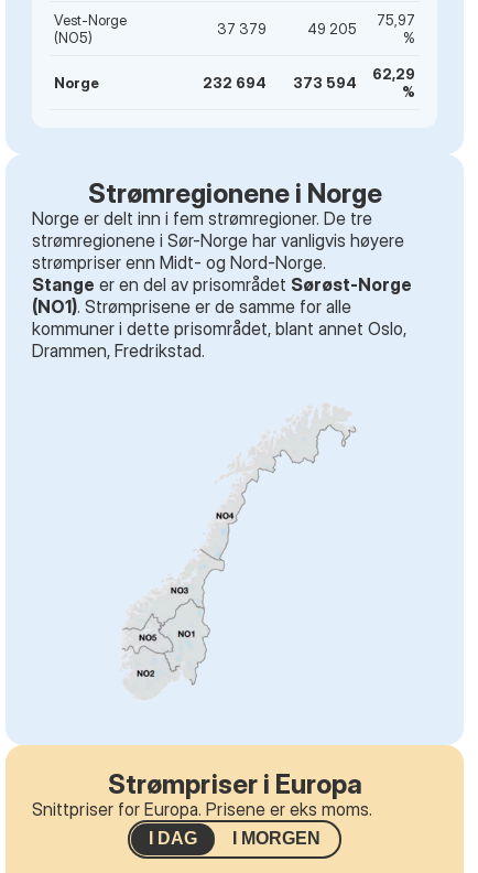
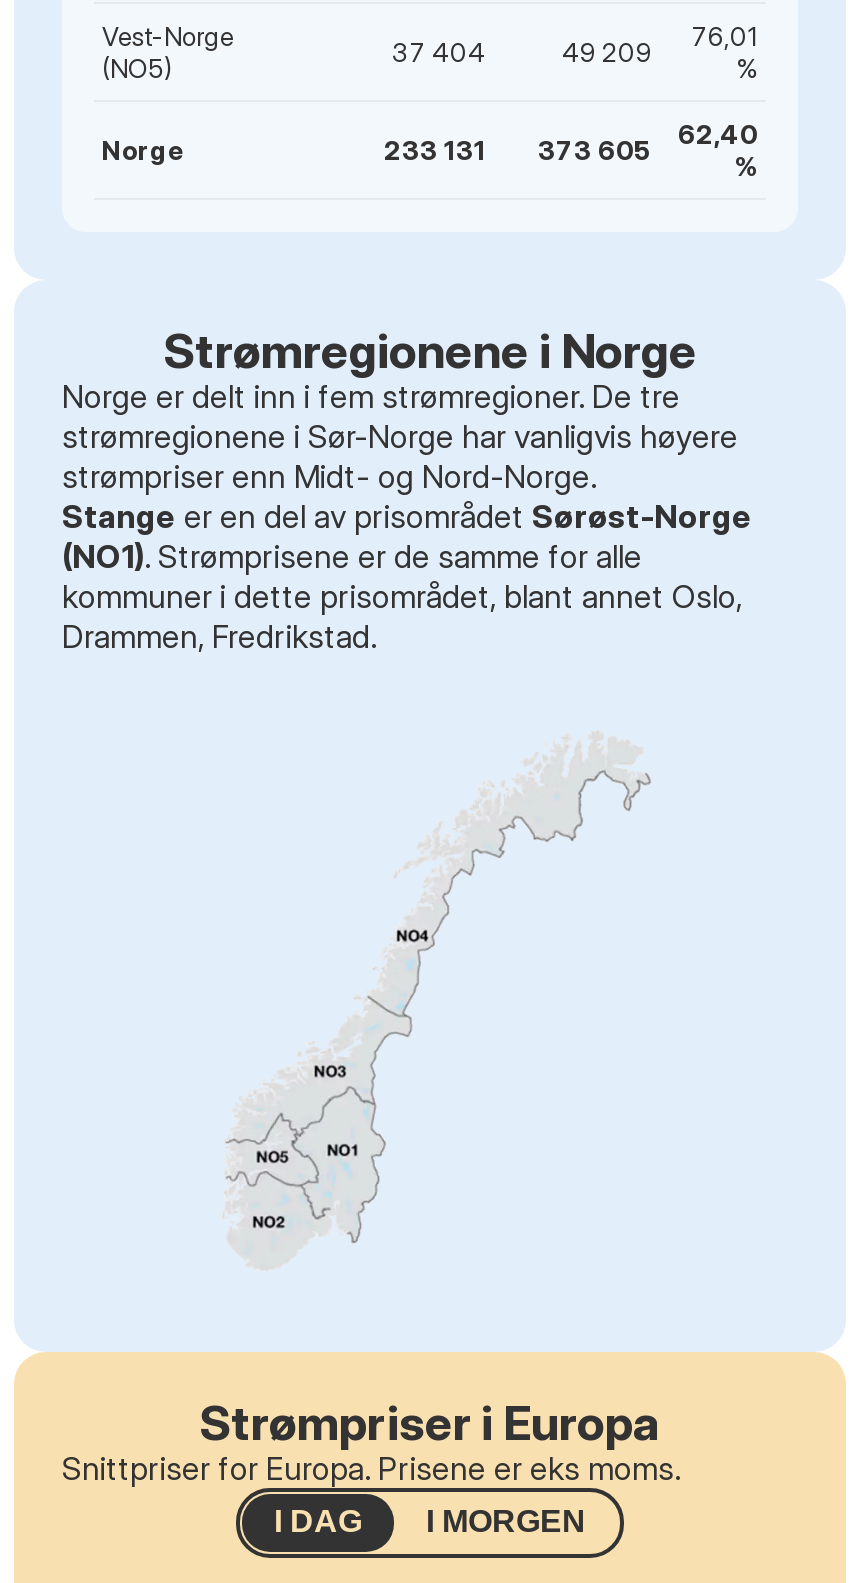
- 75,97
+ 76,01

- 37 379
+ 37 404

- 49 205
+ 49 209

- 62,29
+ 62,40

- 232 694
+ 233 131

- 373 594
+ 373 605
